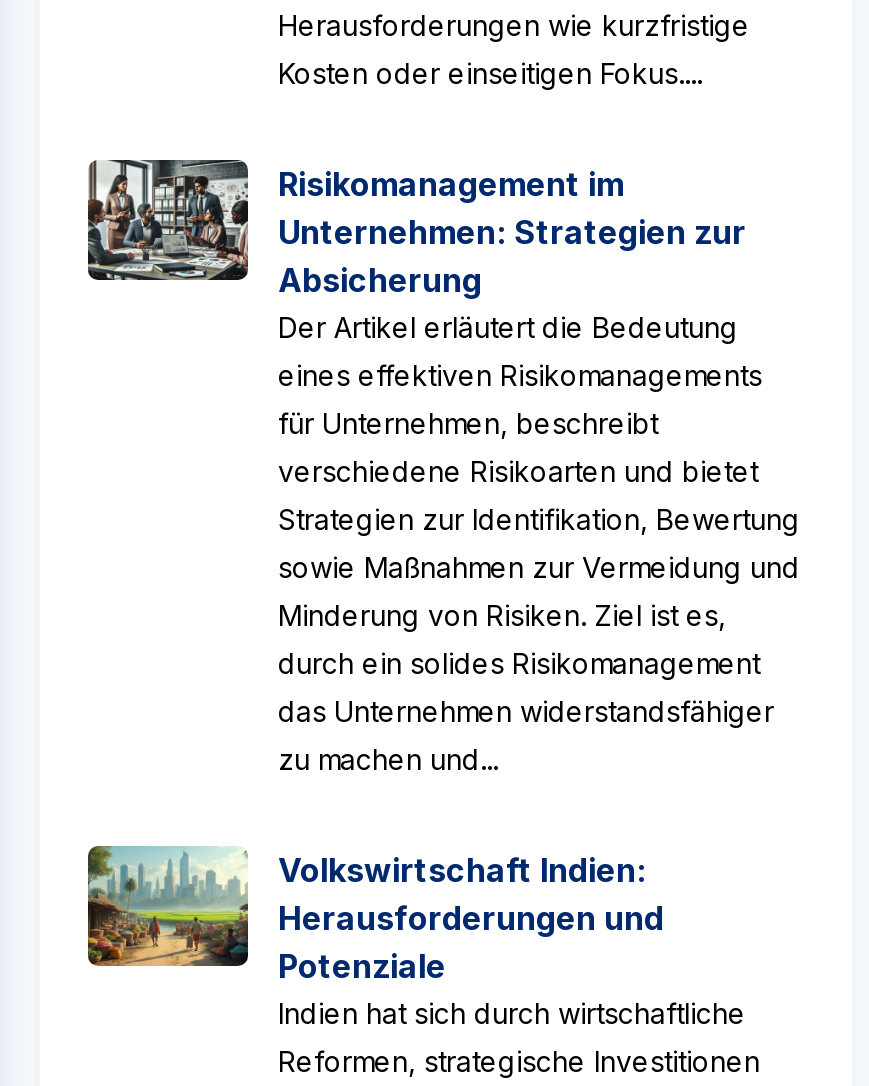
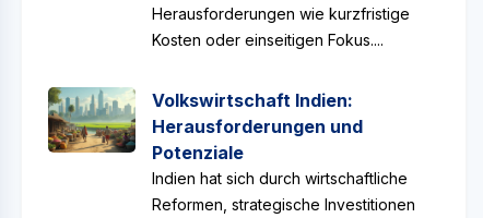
- [image]
- Risikomanagement im
- Unternehmen: Strategien zur
- Absicherung
- Der Artikel erläutert die Bedeutung
- eines effektiven Risikomanagements
- für Unternehmen, beschreibt
- verschiedene Risikoarten und bietet
- Strategien zur Identifikation, Bewertung
- sowie Maßnahmen zur Vermeidung und
- Minderung von Risiken. Ziel ist es,
- durch ein solides Risikomanagement
- das Unternehmen widerstandsfähiger
- zu machen und...
